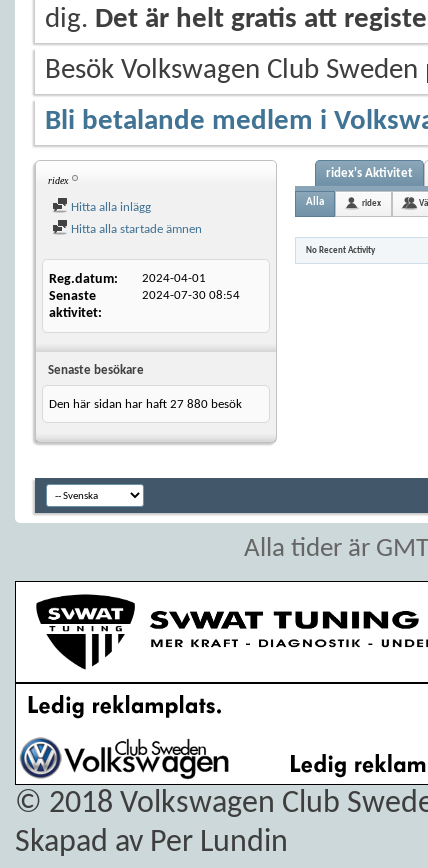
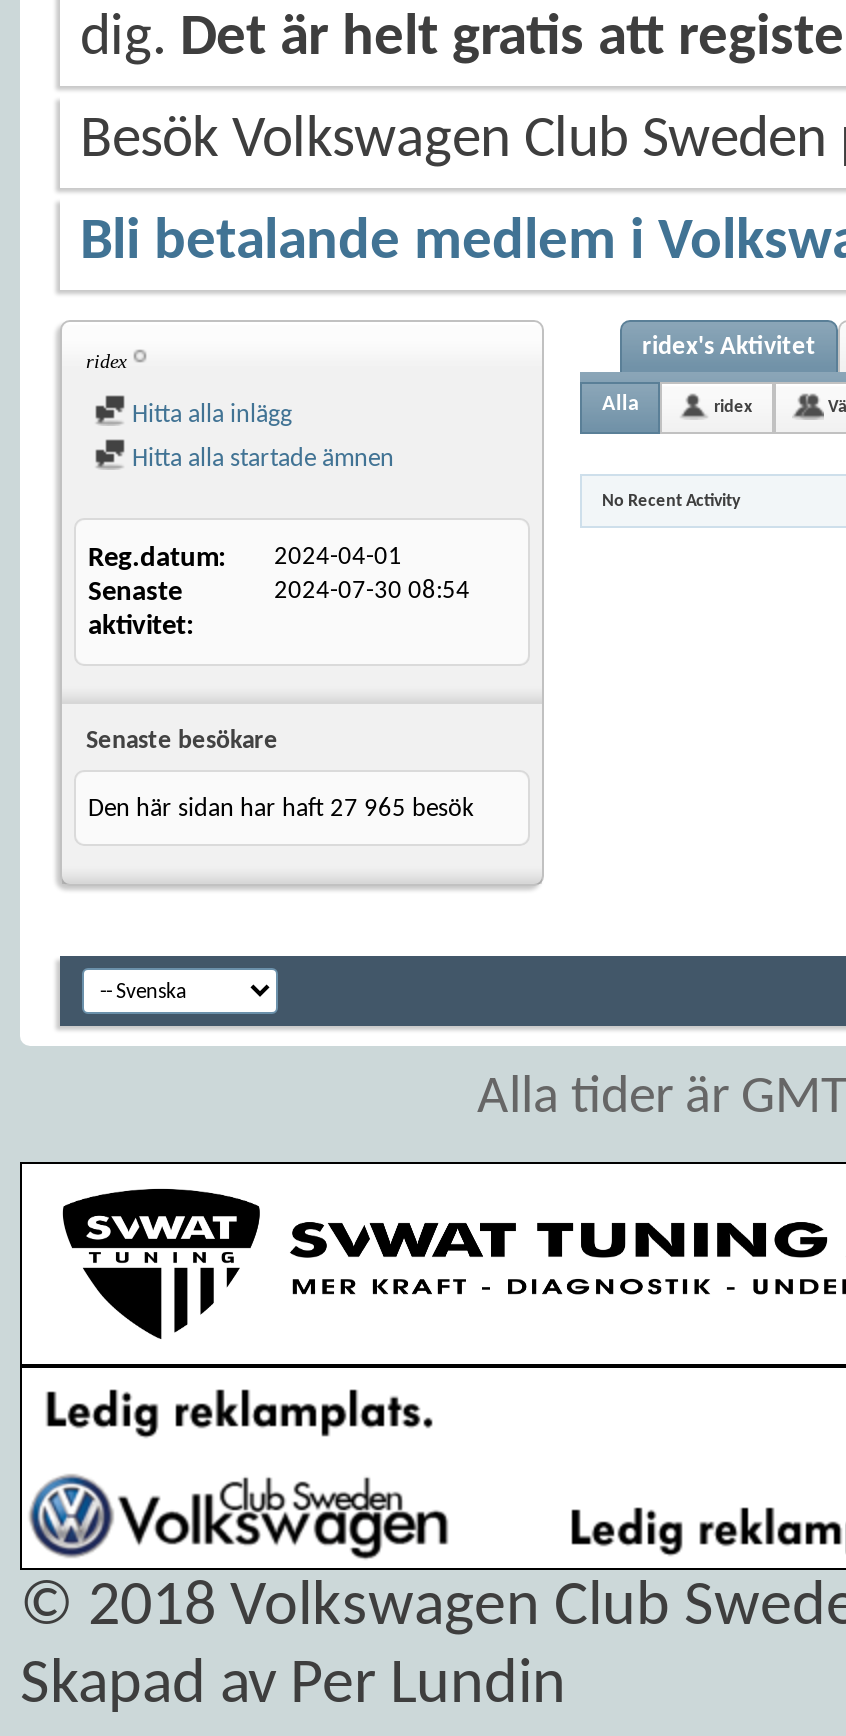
- Den här sidan har haft 27 880 besök
+ Den här sidan har haft 27 965 besök
